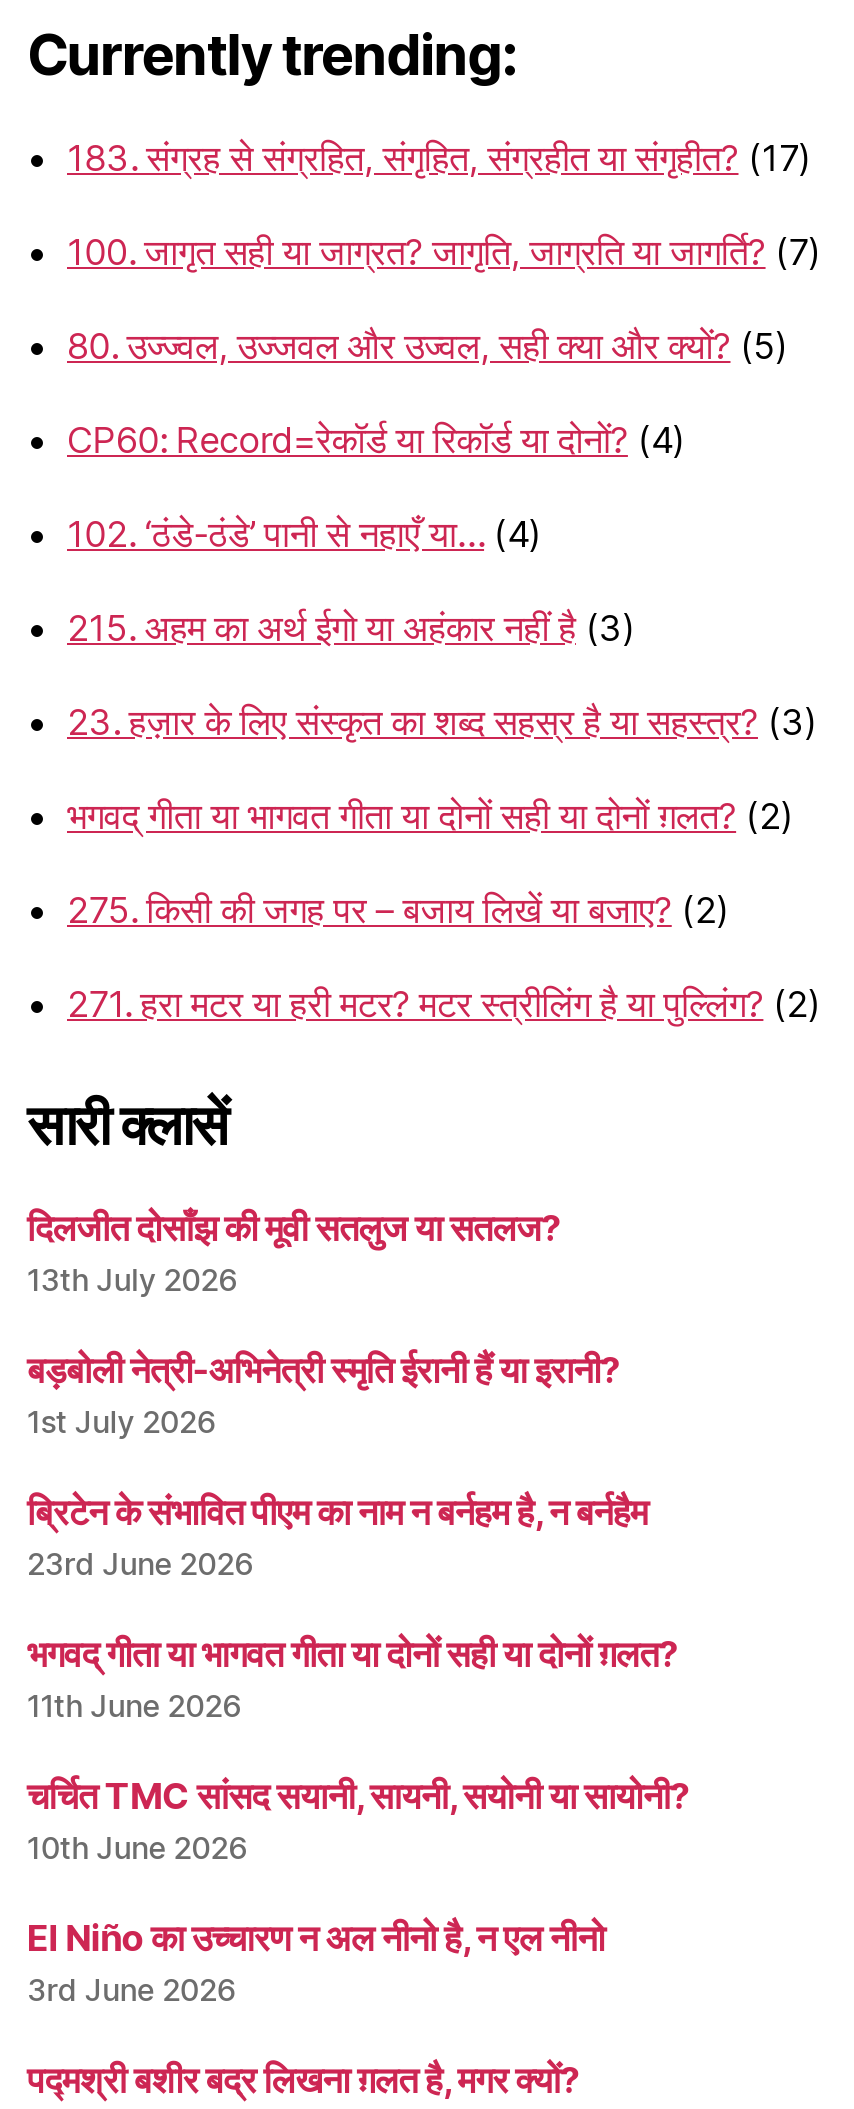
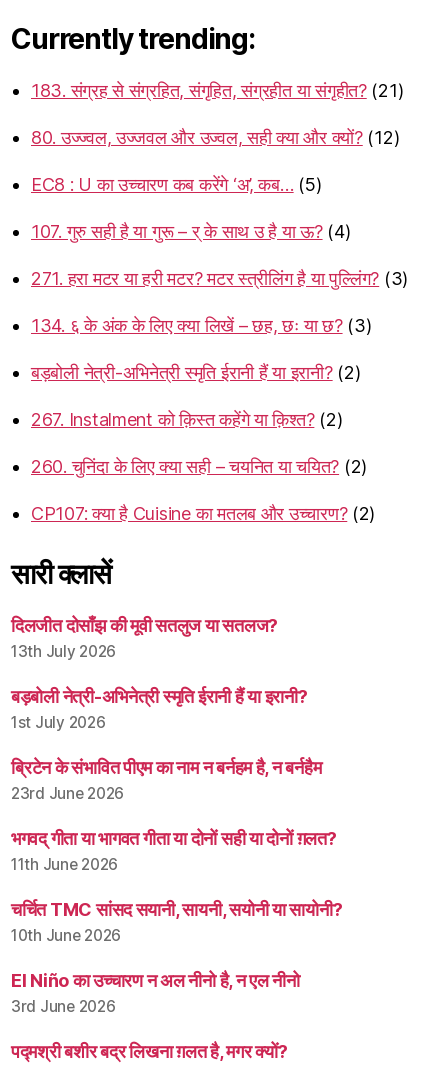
- 183. संग्रह से संग्रहित, संगृहित, संग्रहीत या संगृहीत? (17)
+ 183. संग्रह से संग्रहित, संगृहित, संग्रहीत या संगृहीत? (21)

- 100. जागृत सही या जाग्रत? जागृति, जाग्रति या जागर्ति? (7)
+ 80. उज्ज्वल, उज्जवल और उज्वल, सही क्या और क्यों? (12)

- 80. उज्ज्वल, उज्जवल और उज्वल, सही क्या और क्यों? (5)
+ EC8 : U का उच्चारण कब करेंगे ‘अ’, कब… (5)

- CP60: Record=रेकॉर्ड या रिकॉर्ड या दोनों? (4)
+ 107. गुरु सही है या गुरू – र् के साथ उ है या ऊ? (4)

- 102. ‘ठंडे-ठंडे’ पानी से नहाएँ या… (4)
+ 271. हरा मटर या हरी मटर? मटर स्त्रीलिंग है या पुल्लिंग? (3)

- 215. अहम का अर्थ ईगो या अहंकार नहीं है (3)
+ 134. ६ के अंक के लिए क्या लिखें – छह, छः या छ? (3)

- 23. हज़ार के लिए संस्कृत का शब्द सहस्र है या सहस्त्र? (3)
+ बड़बोली नेत्री-अभिनेत्री स्मृति ईरानी हैं या इरानी? (2)

- भगवद् गीता या भागवत गीता या दोनों सही या दोनों ग़लत? (2)
+ 267. Instalment को क़िस्त कहेंगे या क़िश्त? (2)

- 275. किसी की जगह पर – बजाय लिखें या बजाए? (2)
+ 260. चुनिंदा के लिए क्या सही – चयनित या चयित? (2)

- 271. हरा मटर या हरी मटर? मटर स्त्रीलिंग है या पुल्लिंग? (2)
+ CP107: क्या है Cuisine का मतलब और उच्चारण? (2)
